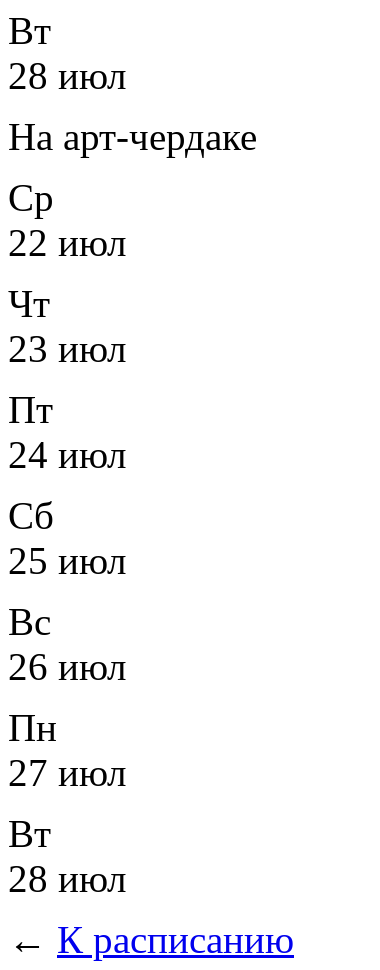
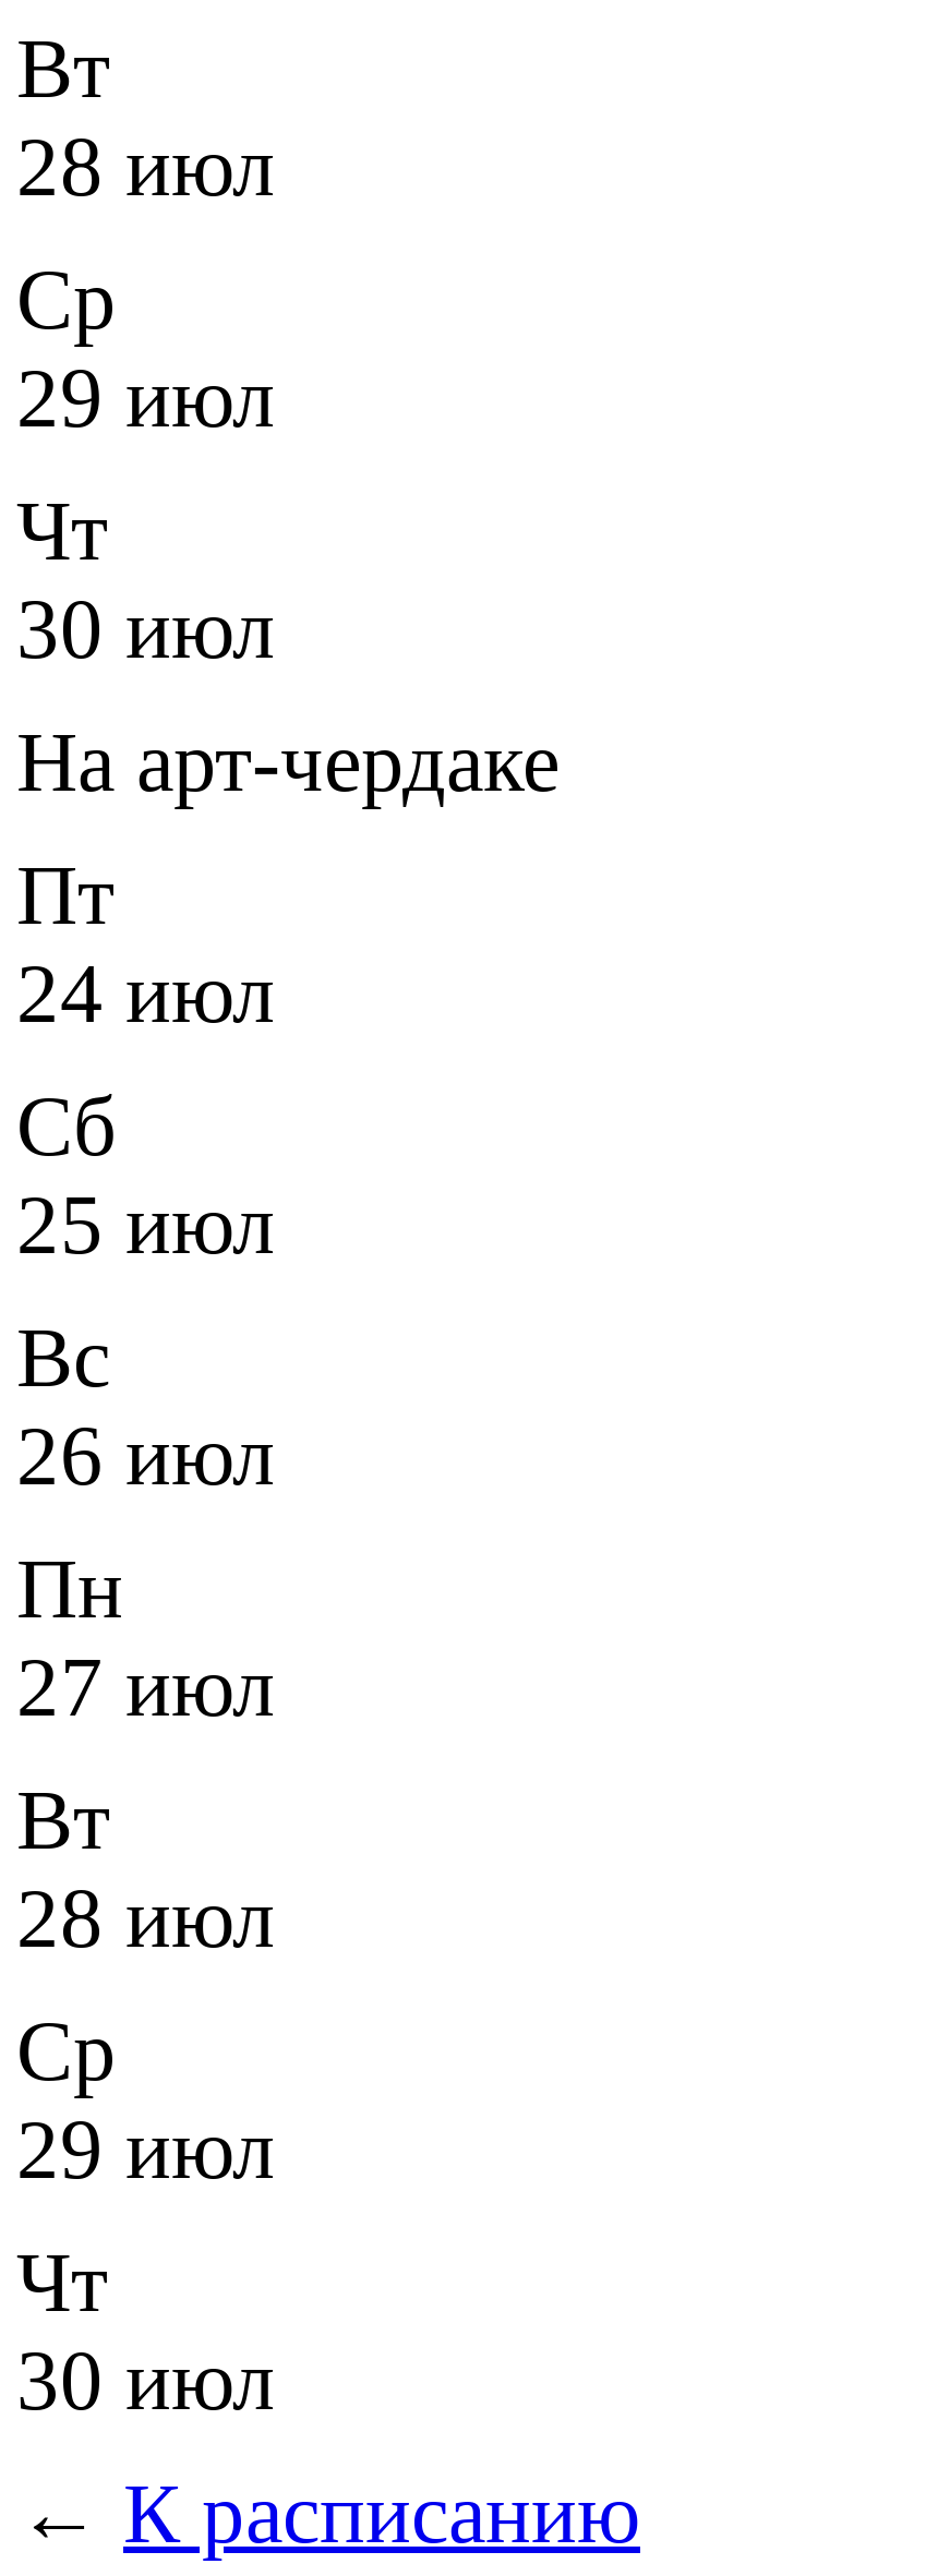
+ Ср
+ 29 июл
+ Чт
+ 30 июл

- Ср
- 22 июл
- Чт
- 23 июл

+ Ср
+ 29 июл
+ Чт
+ 30 июл
